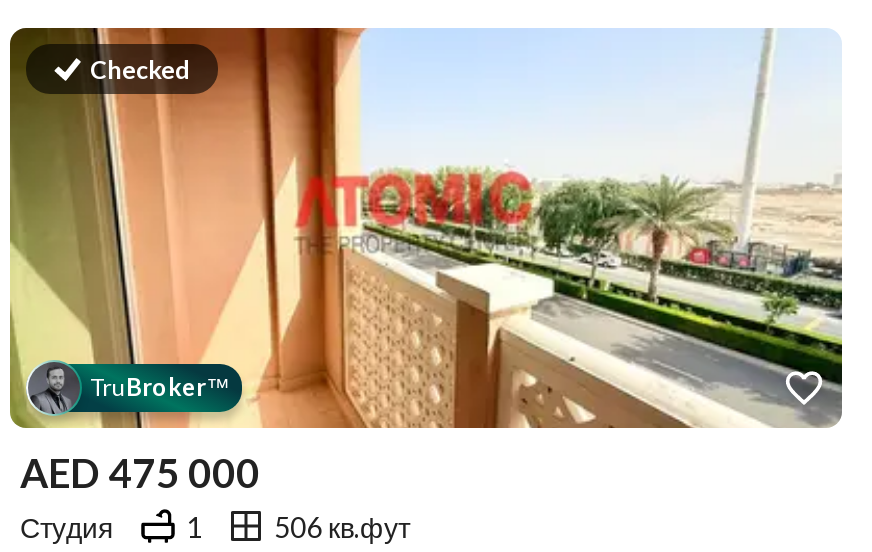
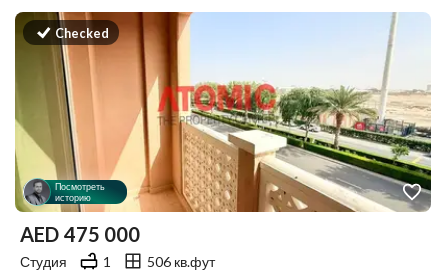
- TruBroker™
+ Посмотреть
+ историю
